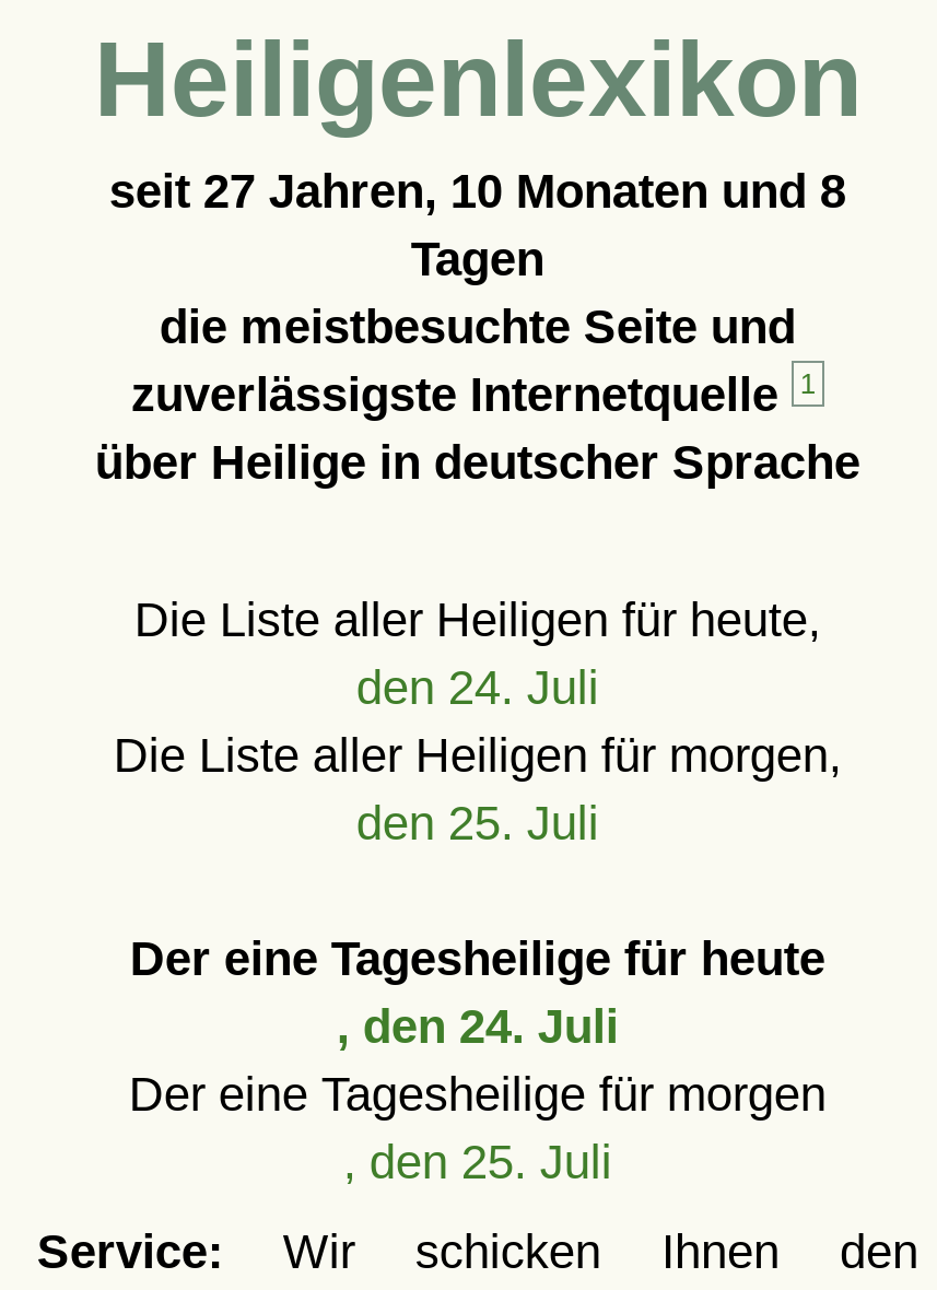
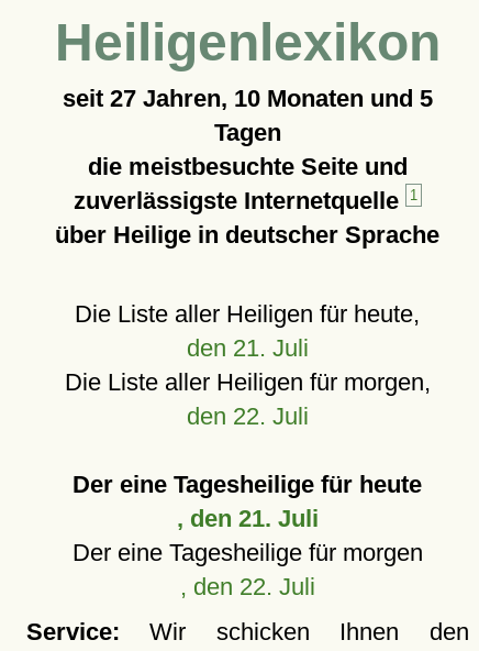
- seit 27 Jahren, 10 Monaten und 8
+ seit 27 Jahren, 10 Monaten und 5

- den 24. Juli
+ den 21. Juli

- den 25. Juli
+ den 22. Juli

- , den 24. Juli
+ , den 21. Juli

- , den 25. Juli
+ , den 22. Juli
